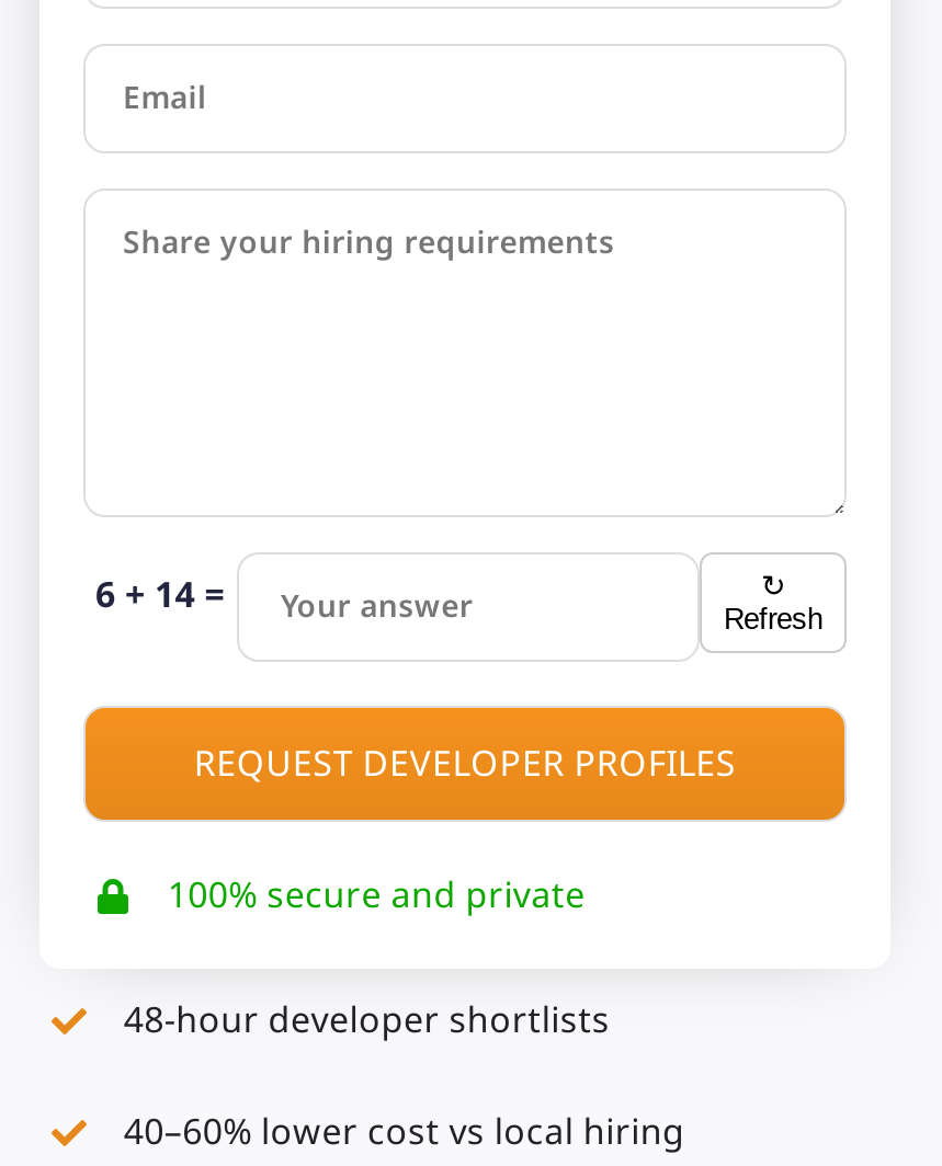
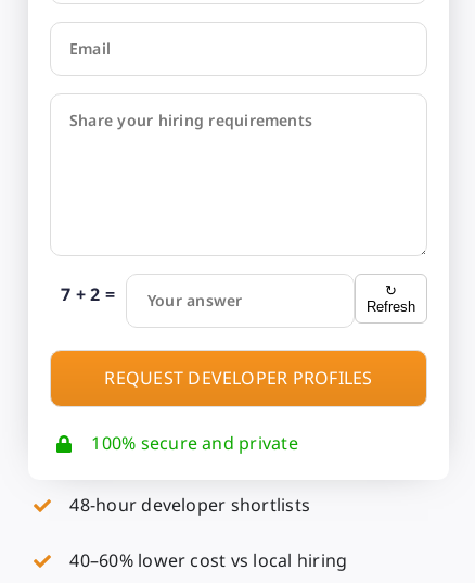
- 6 + 14 = Your answer
+ 7 + 2 = Your answer
